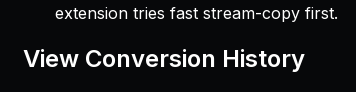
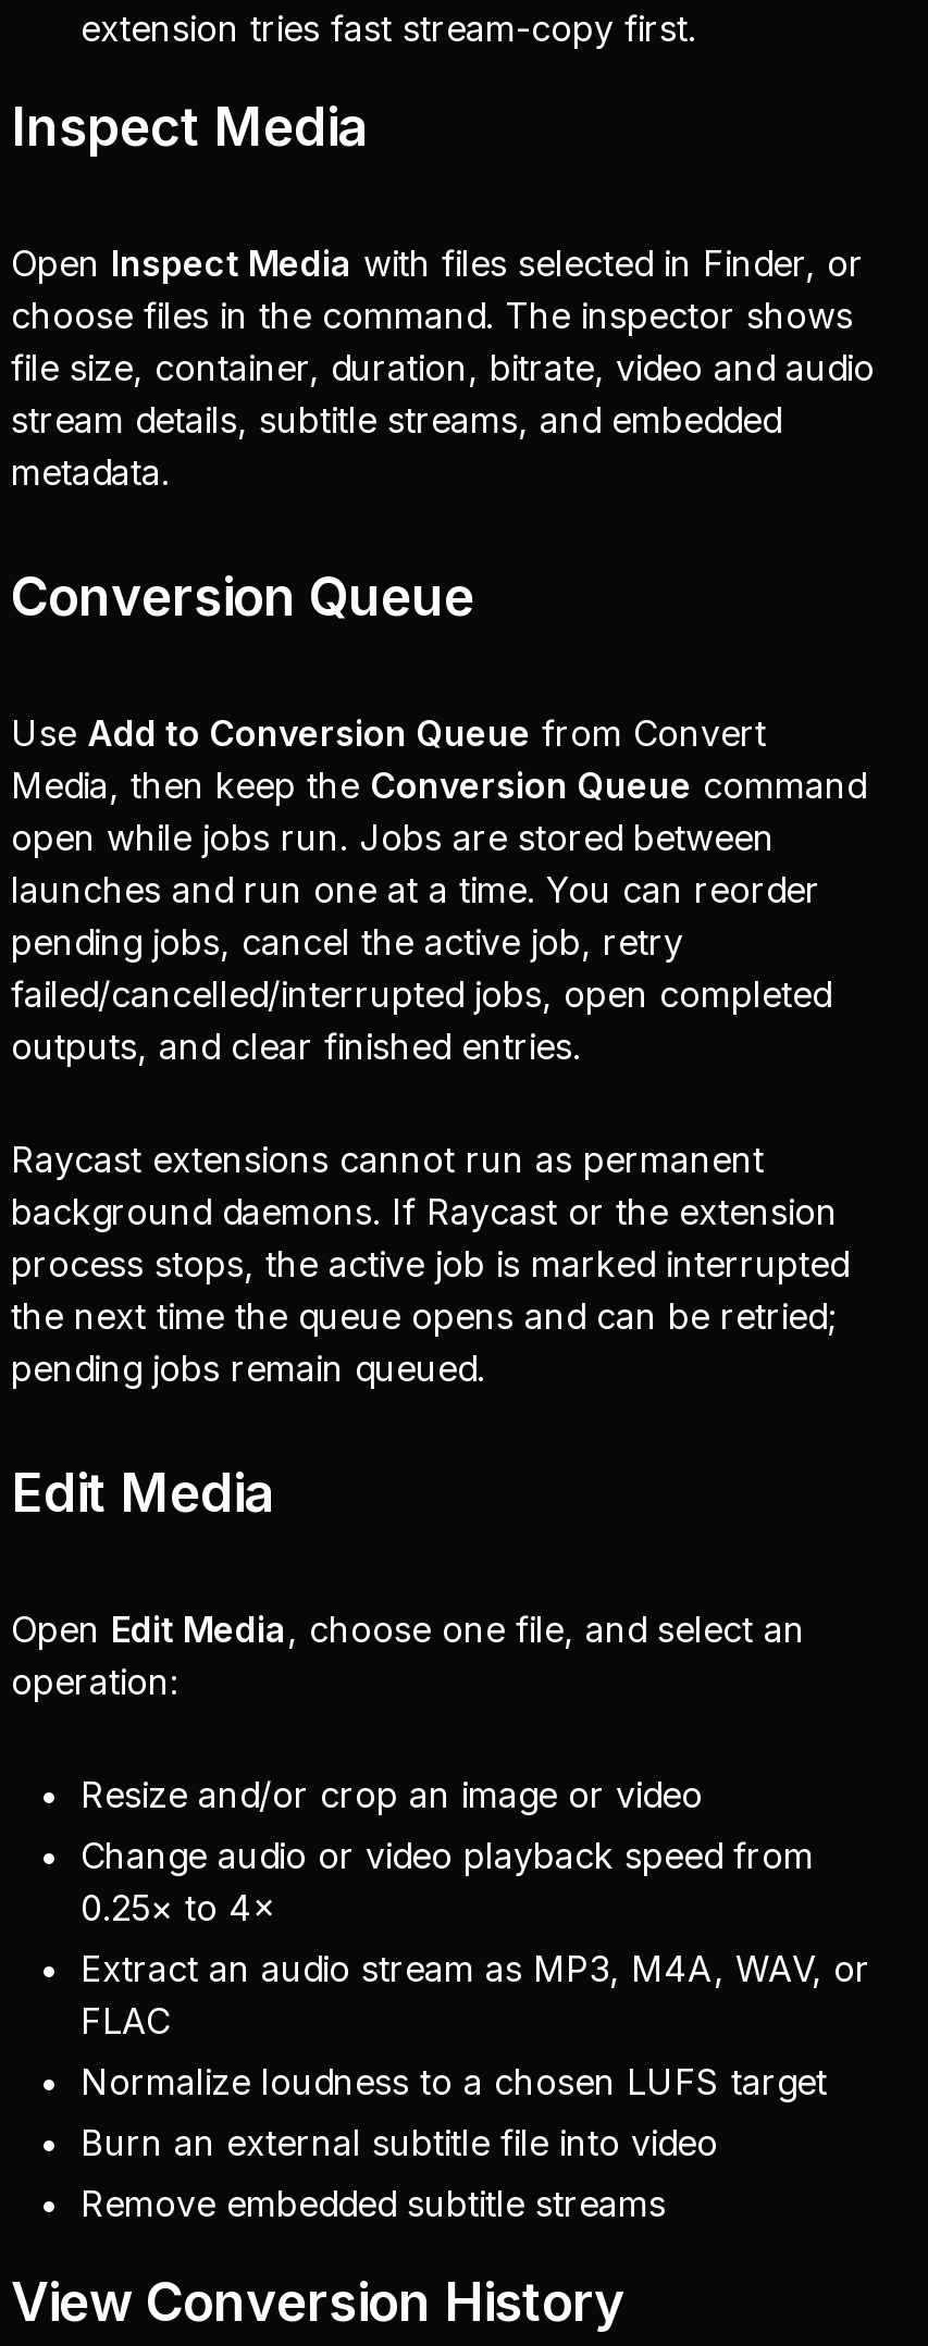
+ Inspect Media
+ Open Inspect Media with files selected in Finder, or
+ choose files in the command. The inspector shows
+ file size, container, duration, bitrate, video and audio
+ stream details, subtitle streams, and embedded
+ metadata.
+ Conversion Queue
+ Use Add to Conversion Queue from Convert
+ Media, then keep the Conversion Queue command
+ open while jobs run. Jobs are stored between
+ launches and run one at a time. You can reorder
+ pending jobs, cancel the active job, retry
+ failed/cancelled/interrupted jobs, open completed
+ outputs, and clear finished entries.
+ Raycast extensions cannot run as permanent
+ background daemons. If Raycast or the extension
+ process stops, the active job is marked interrupted
+ the next time the queue opens and can be retried;
+ pending jobs remain queued.
+ Edit Media
+ Open Edit Media, choose one file, and select an
+ operation:
+ Resize and/or crop an image or video
+ Change audio or video playback speed from
+ 0.25× to 4×
+ Extract an audio stream as MP3, M4A, WAV, or
+ FLAC
+ Normalize loudness to a chosen LUFS target
+ Burn an external subtitle file into video
+ Remove embedded subtitle streams
